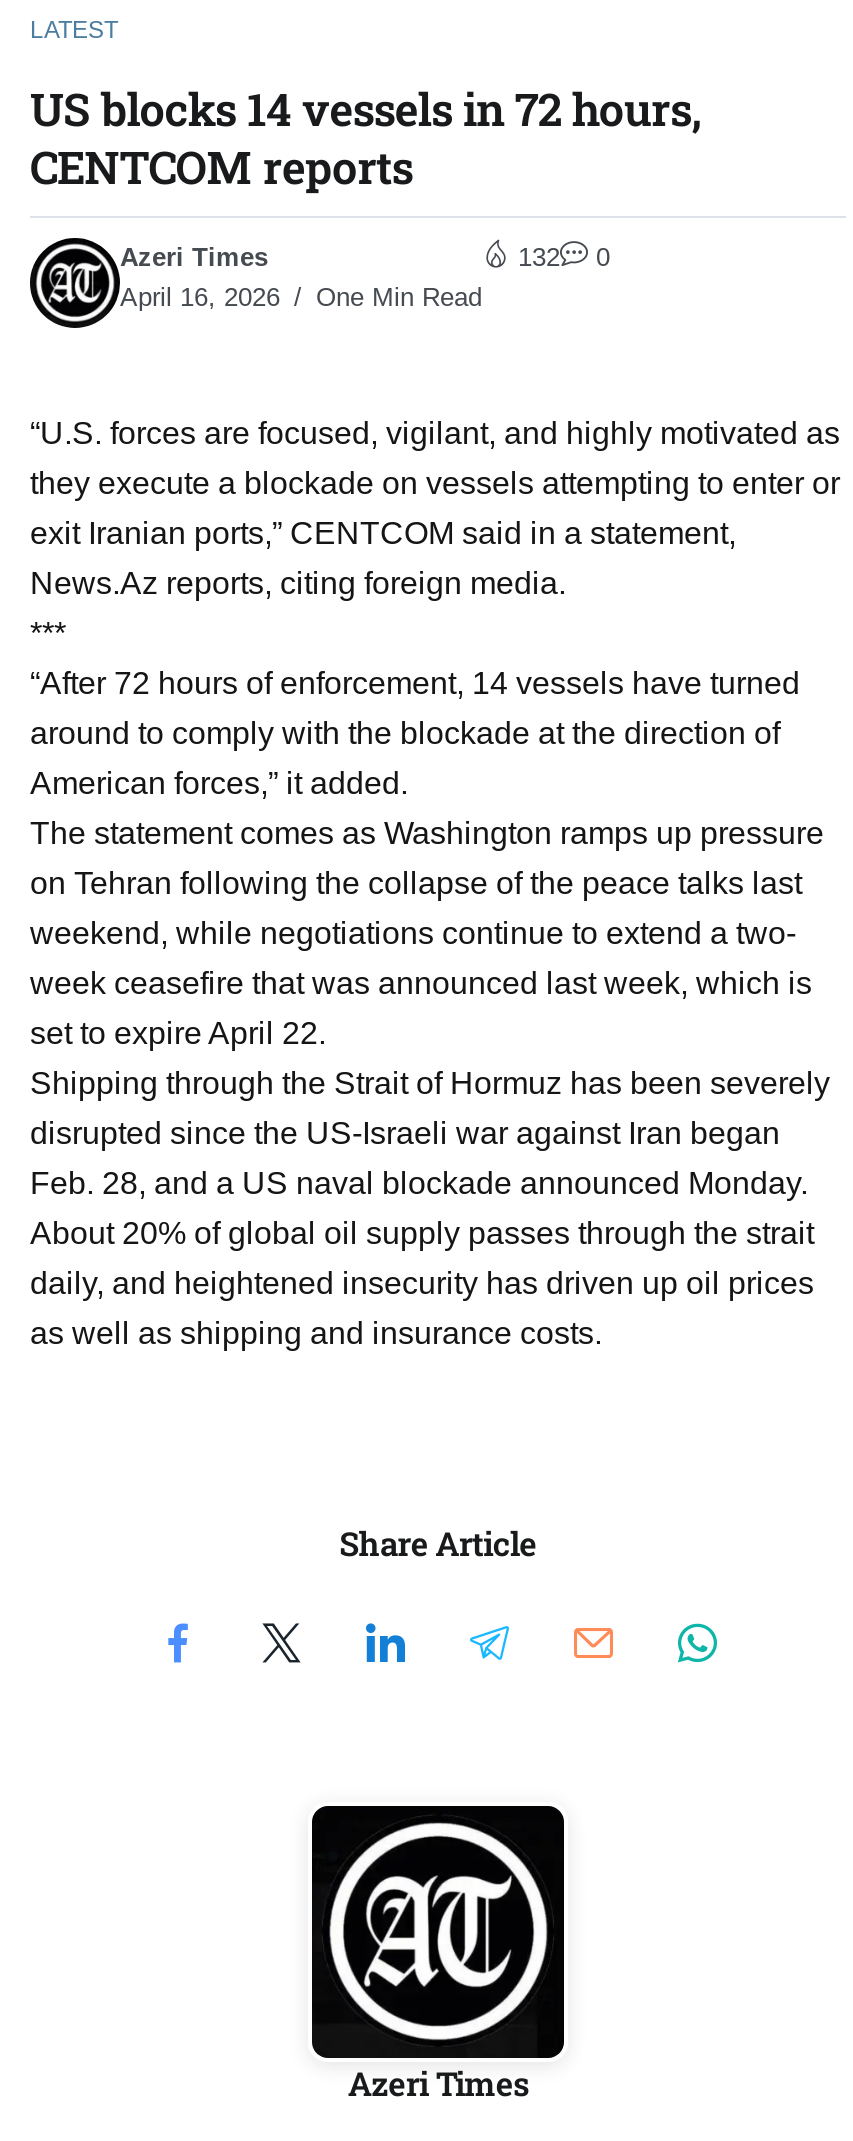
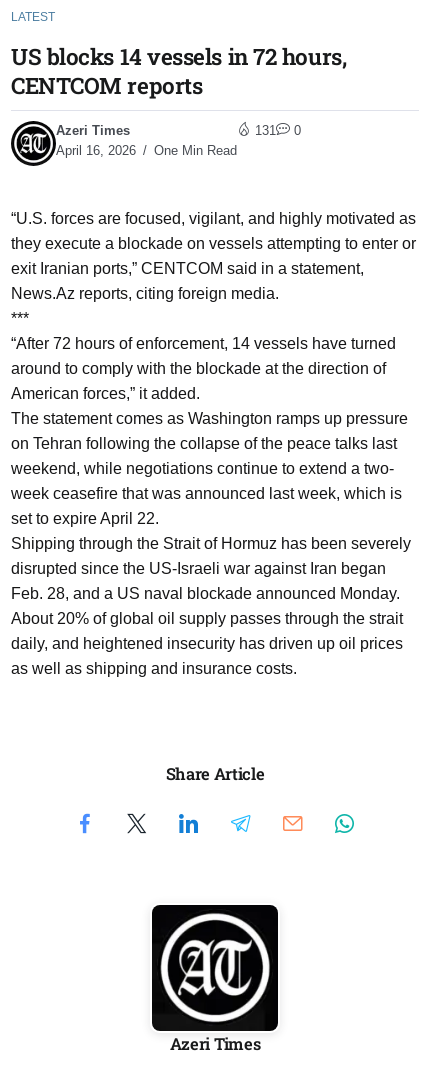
- 132 0
+ 131 0
